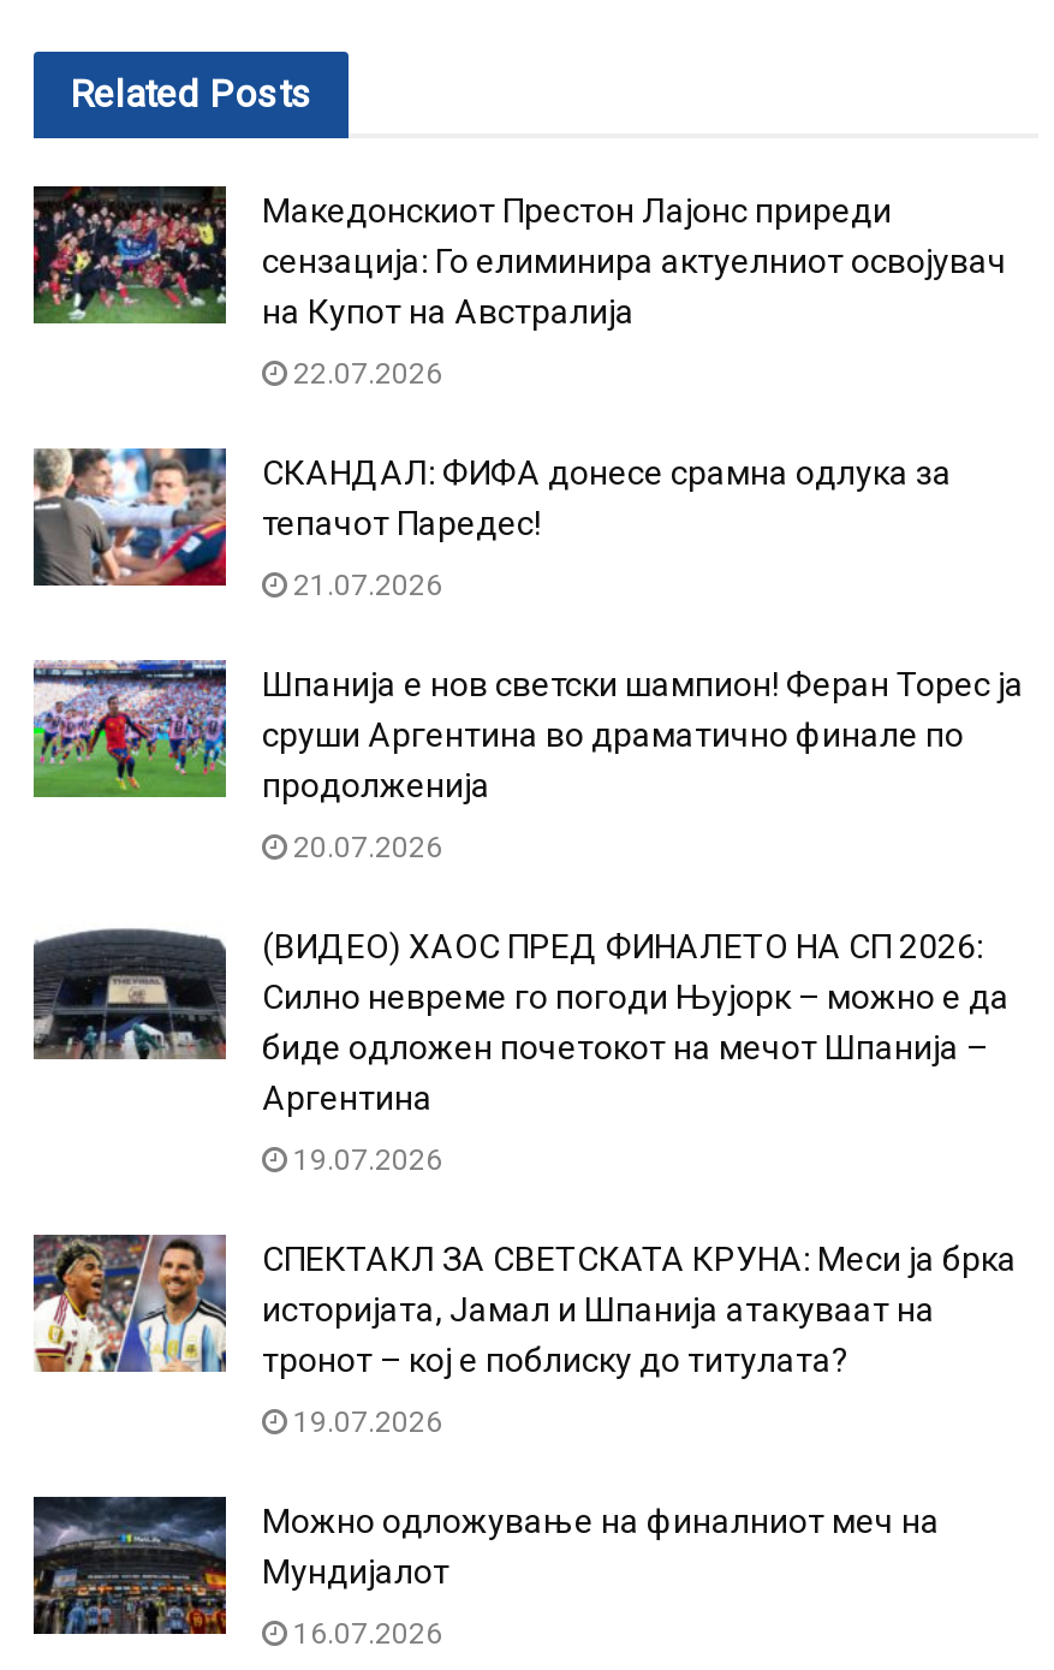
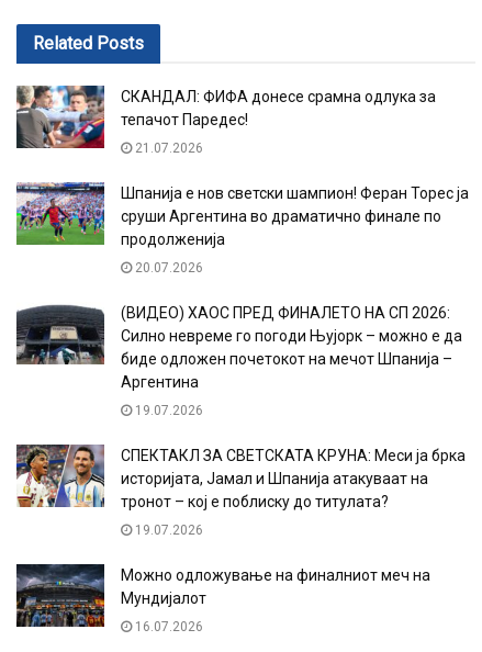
- [image]
- Македонскиот Престон Лајонс приреди
- сензација: Го елиминира актуелниот освојувач
- на Купот на Австралија
- 22.07.2026
